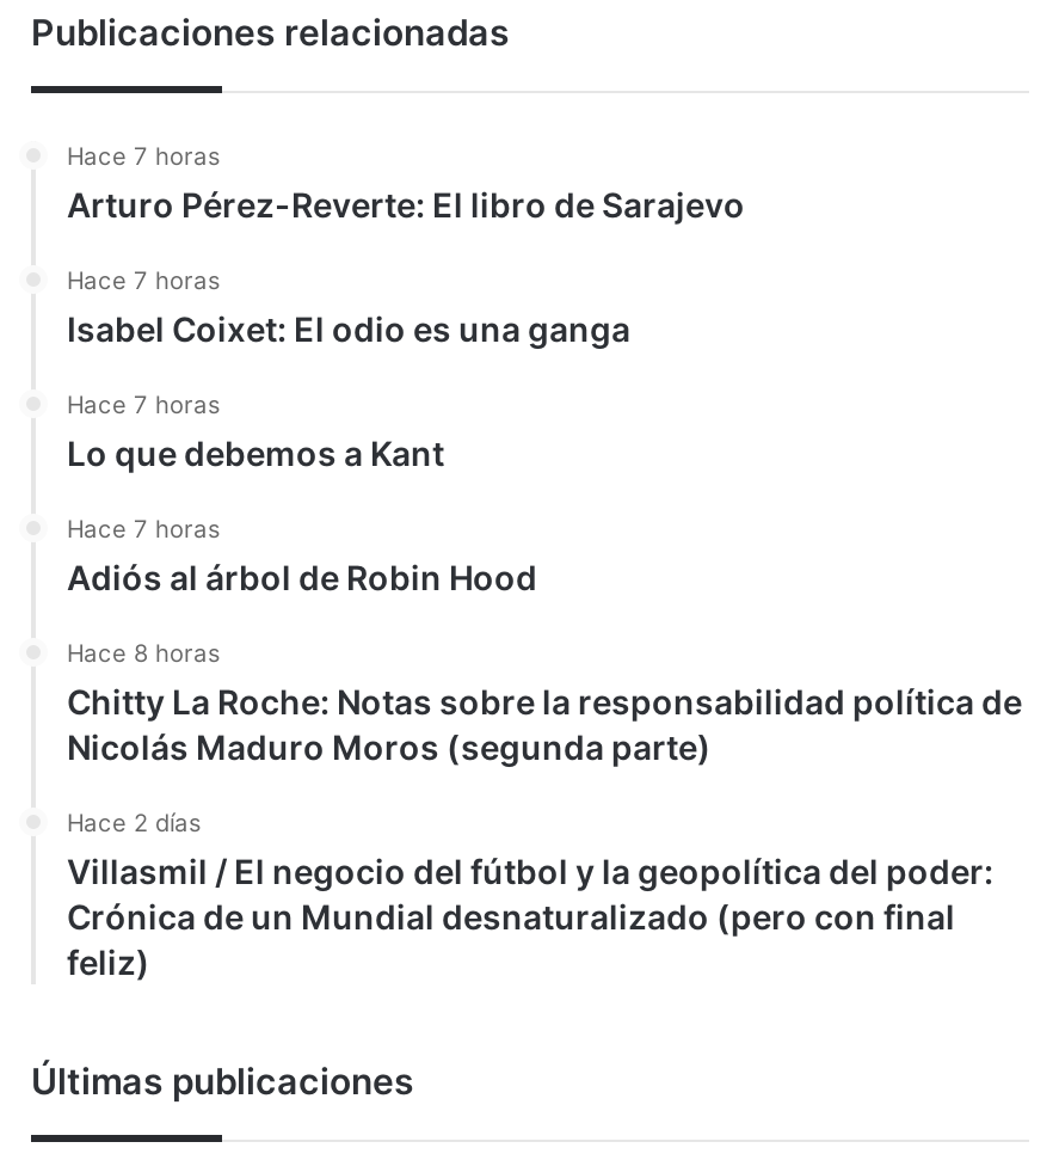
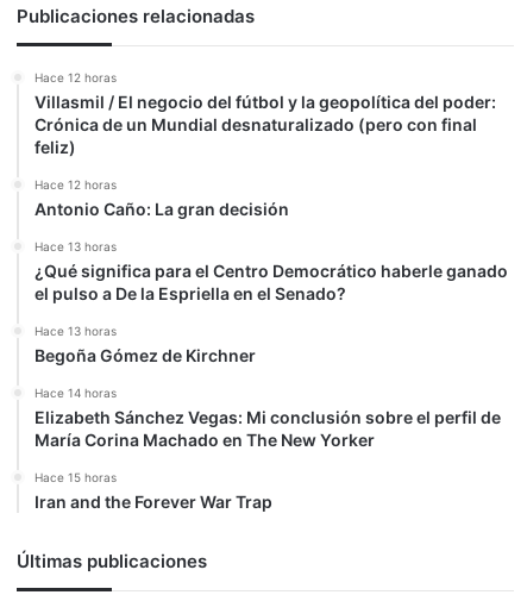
- Hace 7 horas
- Arturo Pérez-Reverte: El libro de Sarajevo
- Hace 7 horas
- Isabel Coixet: El odio es una ganga
- Hace 7 horas
- Lo que debemos a Kant
- Hace 7 horas
- Adiós al árbol de Robin Hood
- Hace 8 horas
- Chitty La Roche: Notas sobre la responsabilidad política de
- Nicolás Maduro Moros (segunda parte)
- Hace 2 días
+ Hace 12 horas

moved up: Villasmil / El negocio del fútbol y la geopolítica del poder: | Crónica de un Mundial desnaturalizado (pero con final | feliz)

+ Hace 12 horas
+ Antonio Caño: La gran decisión
+ Hace 13 horas
+ ¿Qué significa para el Centro Democrático haberle ganado
+ el pulso a De la Espriella en el Senado?
+ Hace 13 horas
+ Begoña Gómez de Kirchner
+ Hace 14 horas
+ Elizabeth Sánchez Vegas: Mi conclusión sobre el perfil de
+ María Corina Machado en The New Yorker
+ Hace 15 horas
+ Iran and the Forever War Trap
